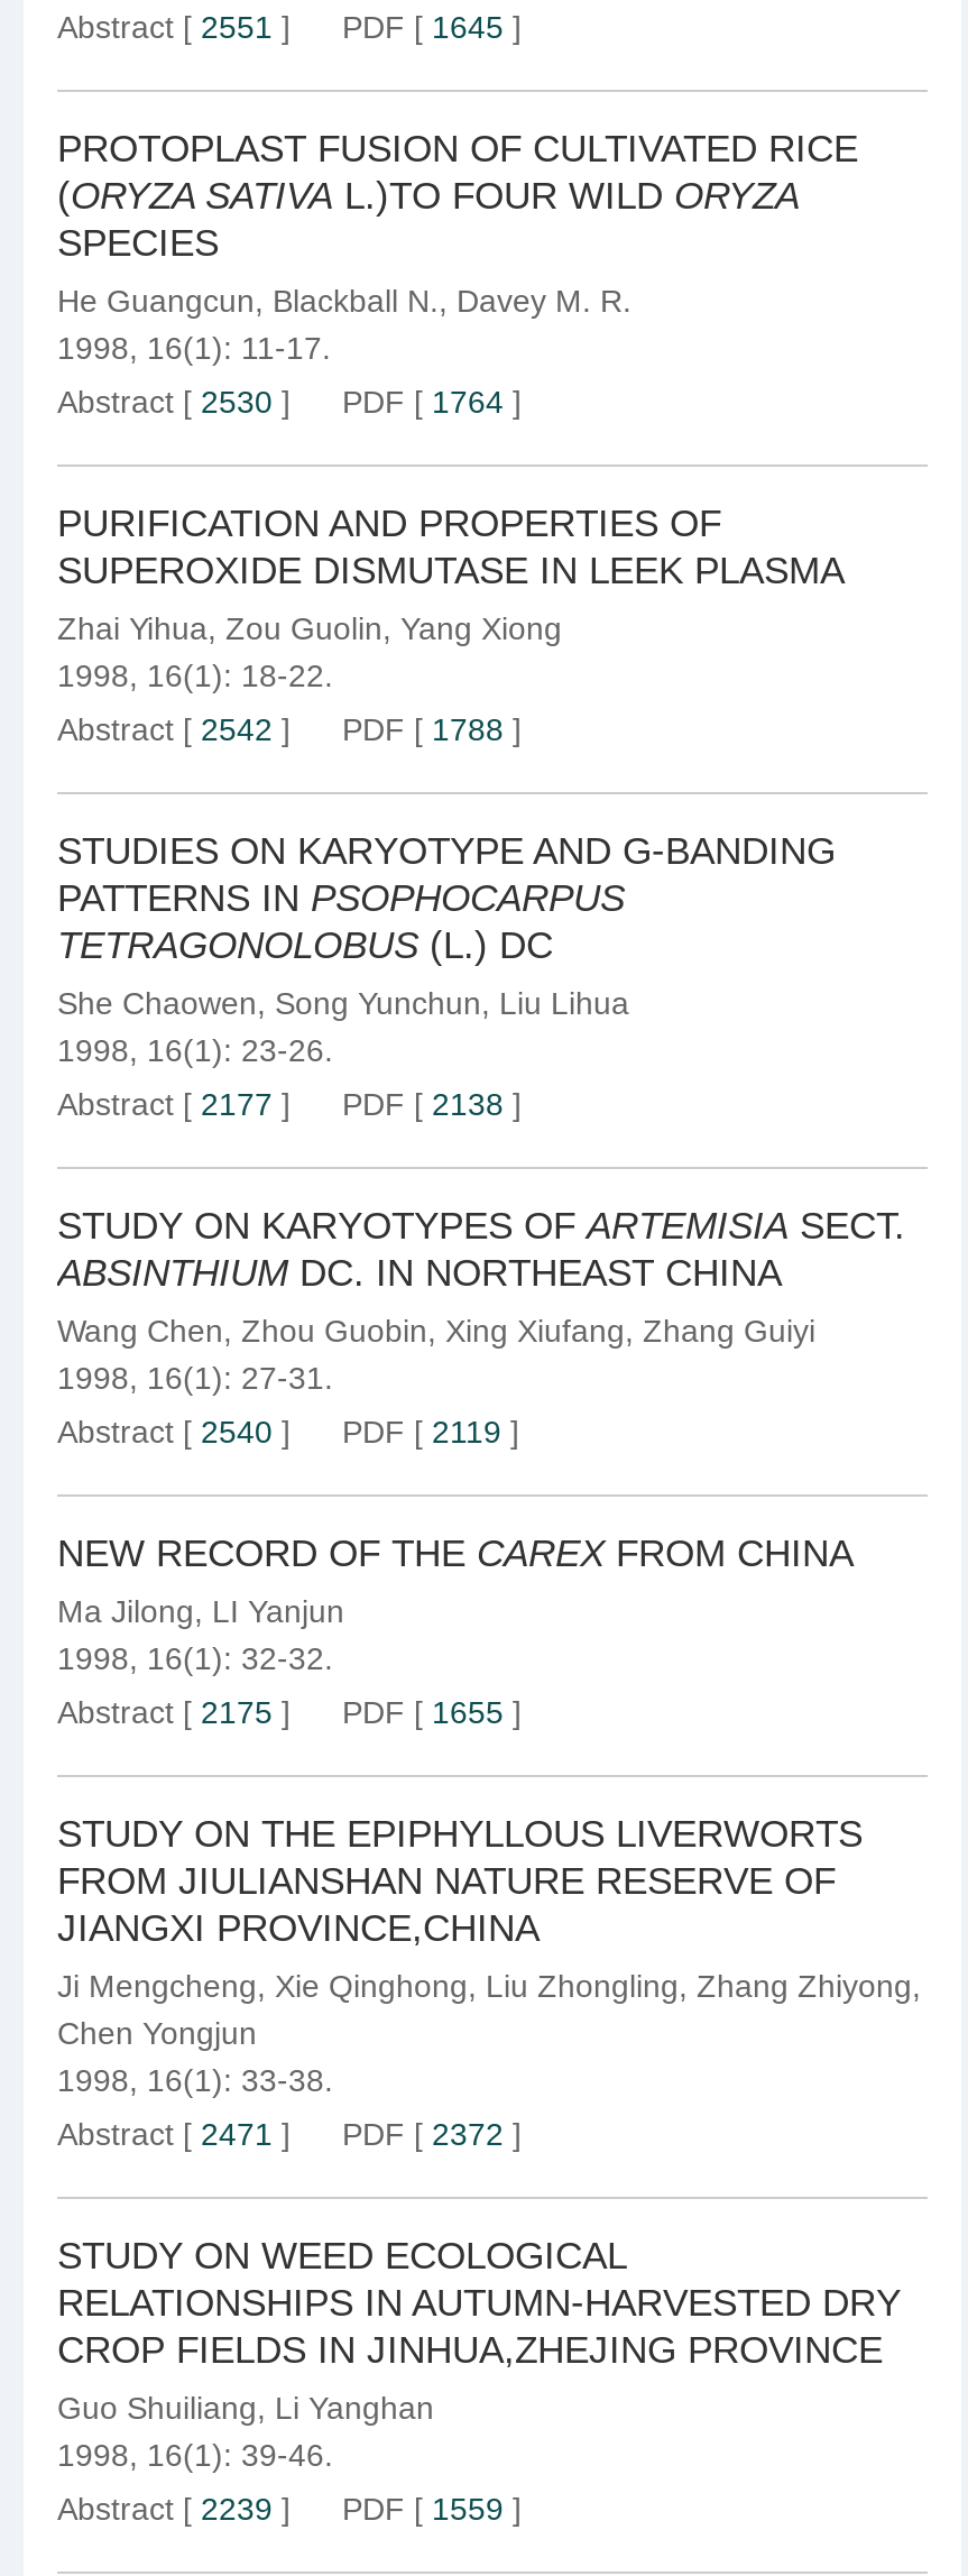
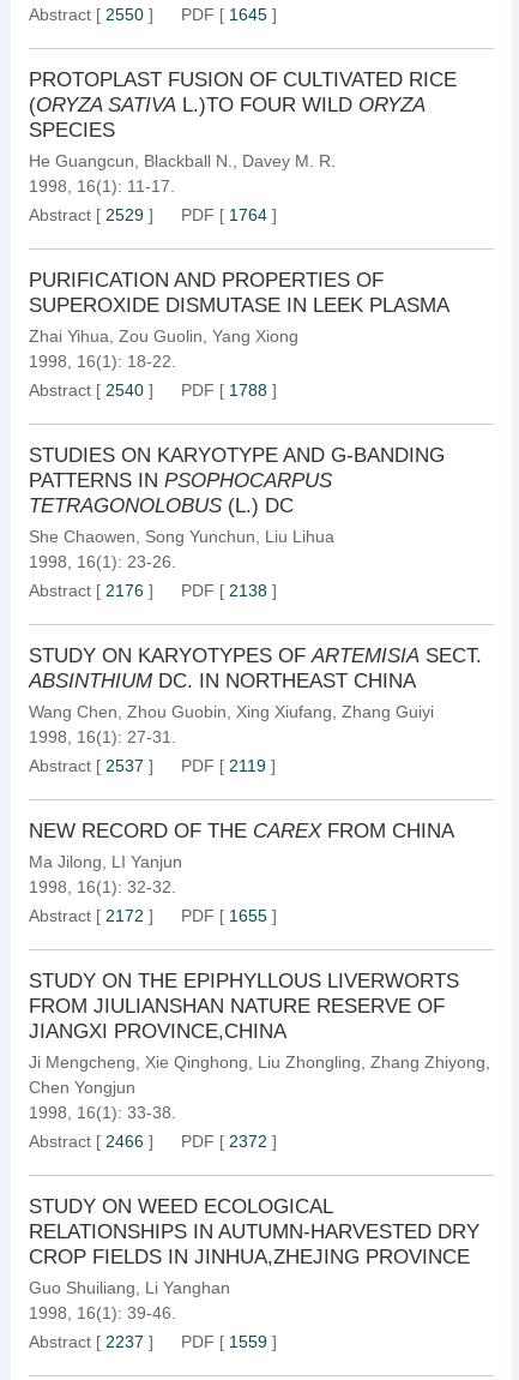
- Abstract [2551] PDF [1645]
+ Abstract [2550] PDF [1645]

- Abstract [2530] PDF [1764]
+ Abstract [2529] PDF [1764]

- Abstract [2542] PDF [1788]
+ Abstract [2540] PDF [1788]

- Abstract [2177] PDF [2138]
+ Abstract [2176] PDF [2138]

- Abstract [2540] PDF [2119]
+ Abstract [2537] PDF [2119]

- Abstract [2175] PDF [1655]
+ Abstract [2172] PDF [1655]

- Abstract [2471] PDF [2372]
+ Abstract [2466] PDF [2372]

- Abstract [2239] PDF [1559]
+ Abstract [2237] PDF [1559]
